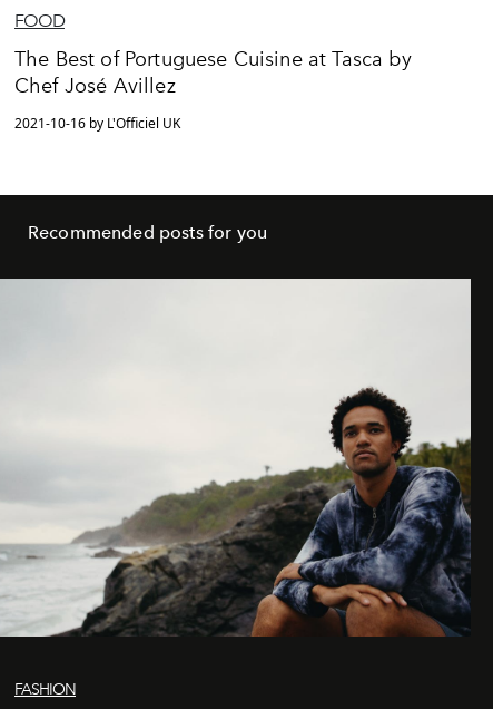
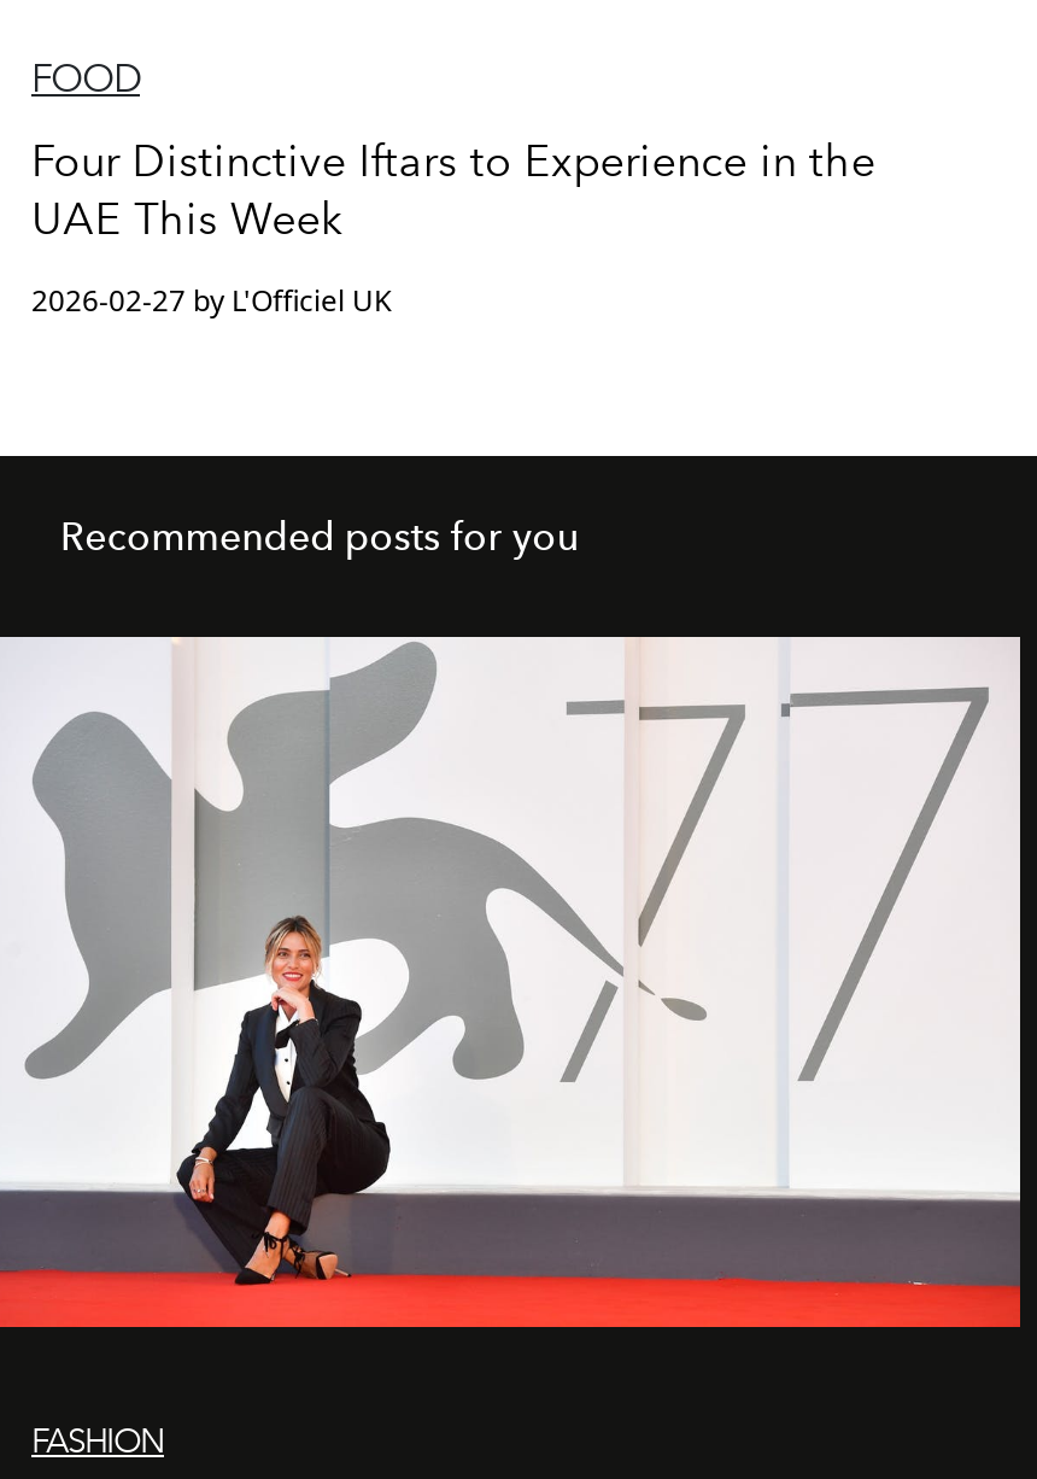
- The Best of Portuguese Cuisine at Tasca by
- Chef José Avillez
+ Four Distinctive Iftars to Experience in the
+ UAE This Week

- 2021-10-16 by L'Officiel UK
+ 2026-02-27 by L'Officiel UK

- [image]
+ [image]
